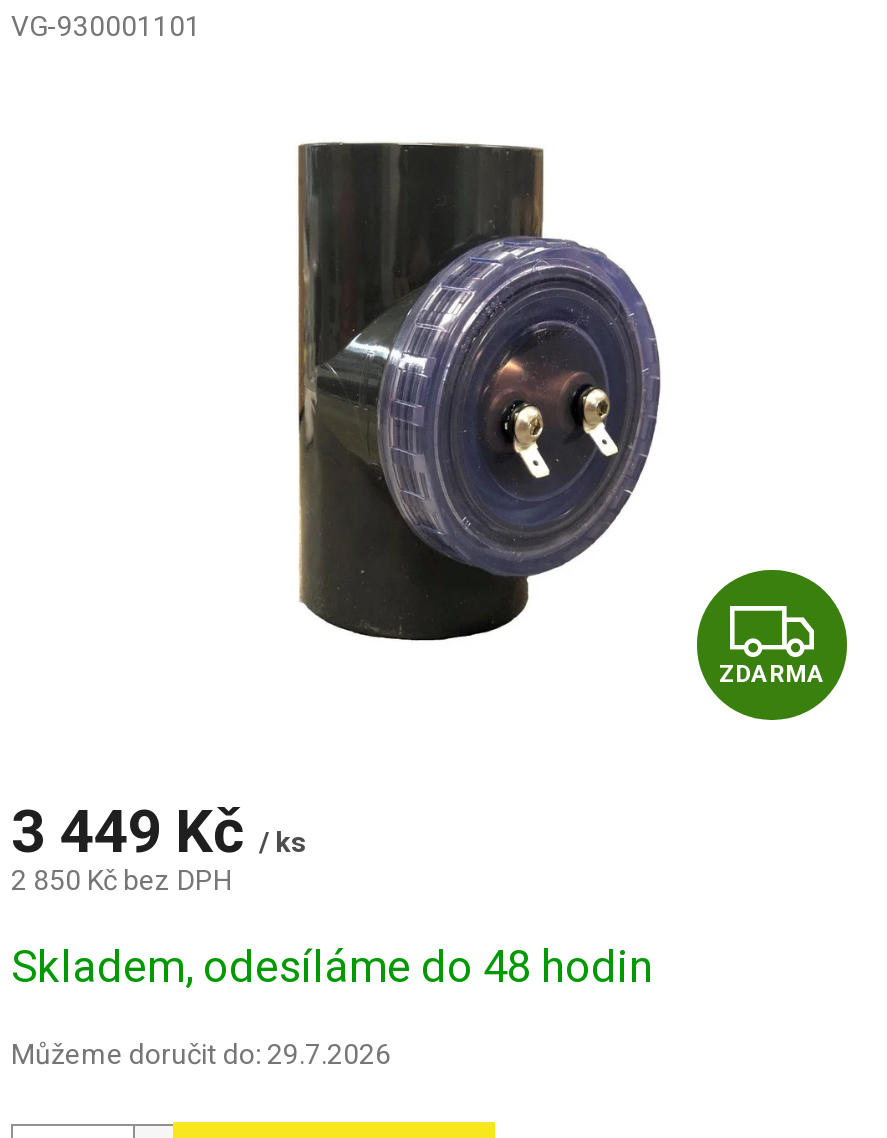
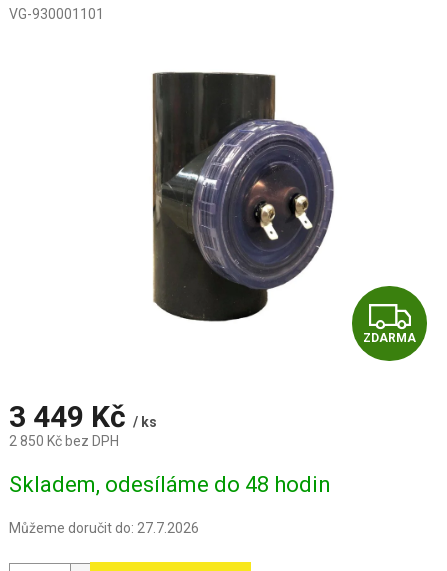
- Můžeme doručit do: 29.7.2026
+ Můžeme doručit do: 27.7.2026
